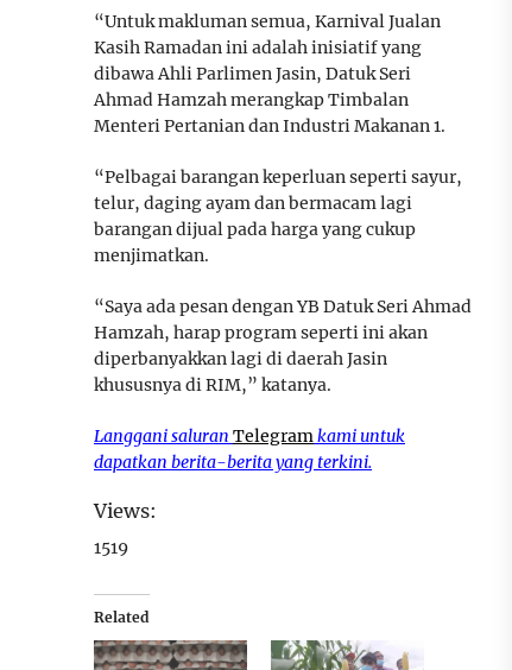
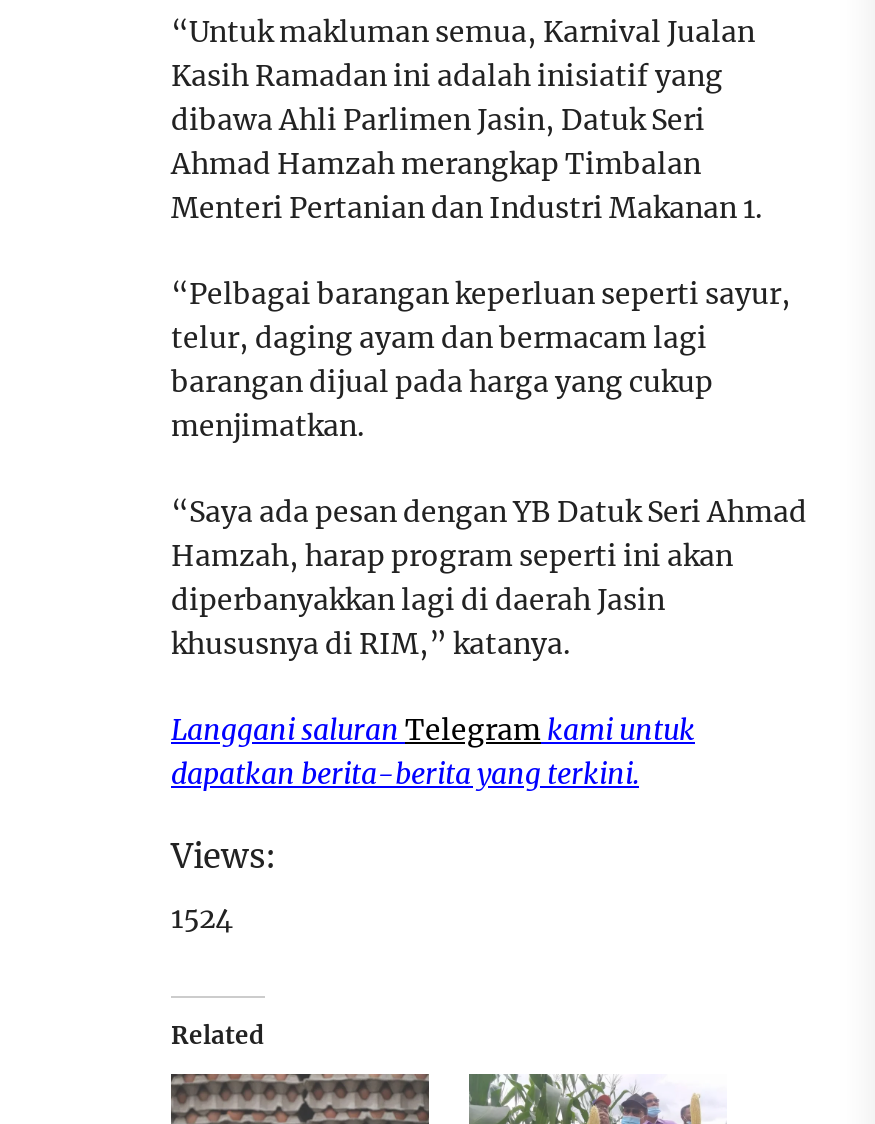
- 1519
+ 1524
